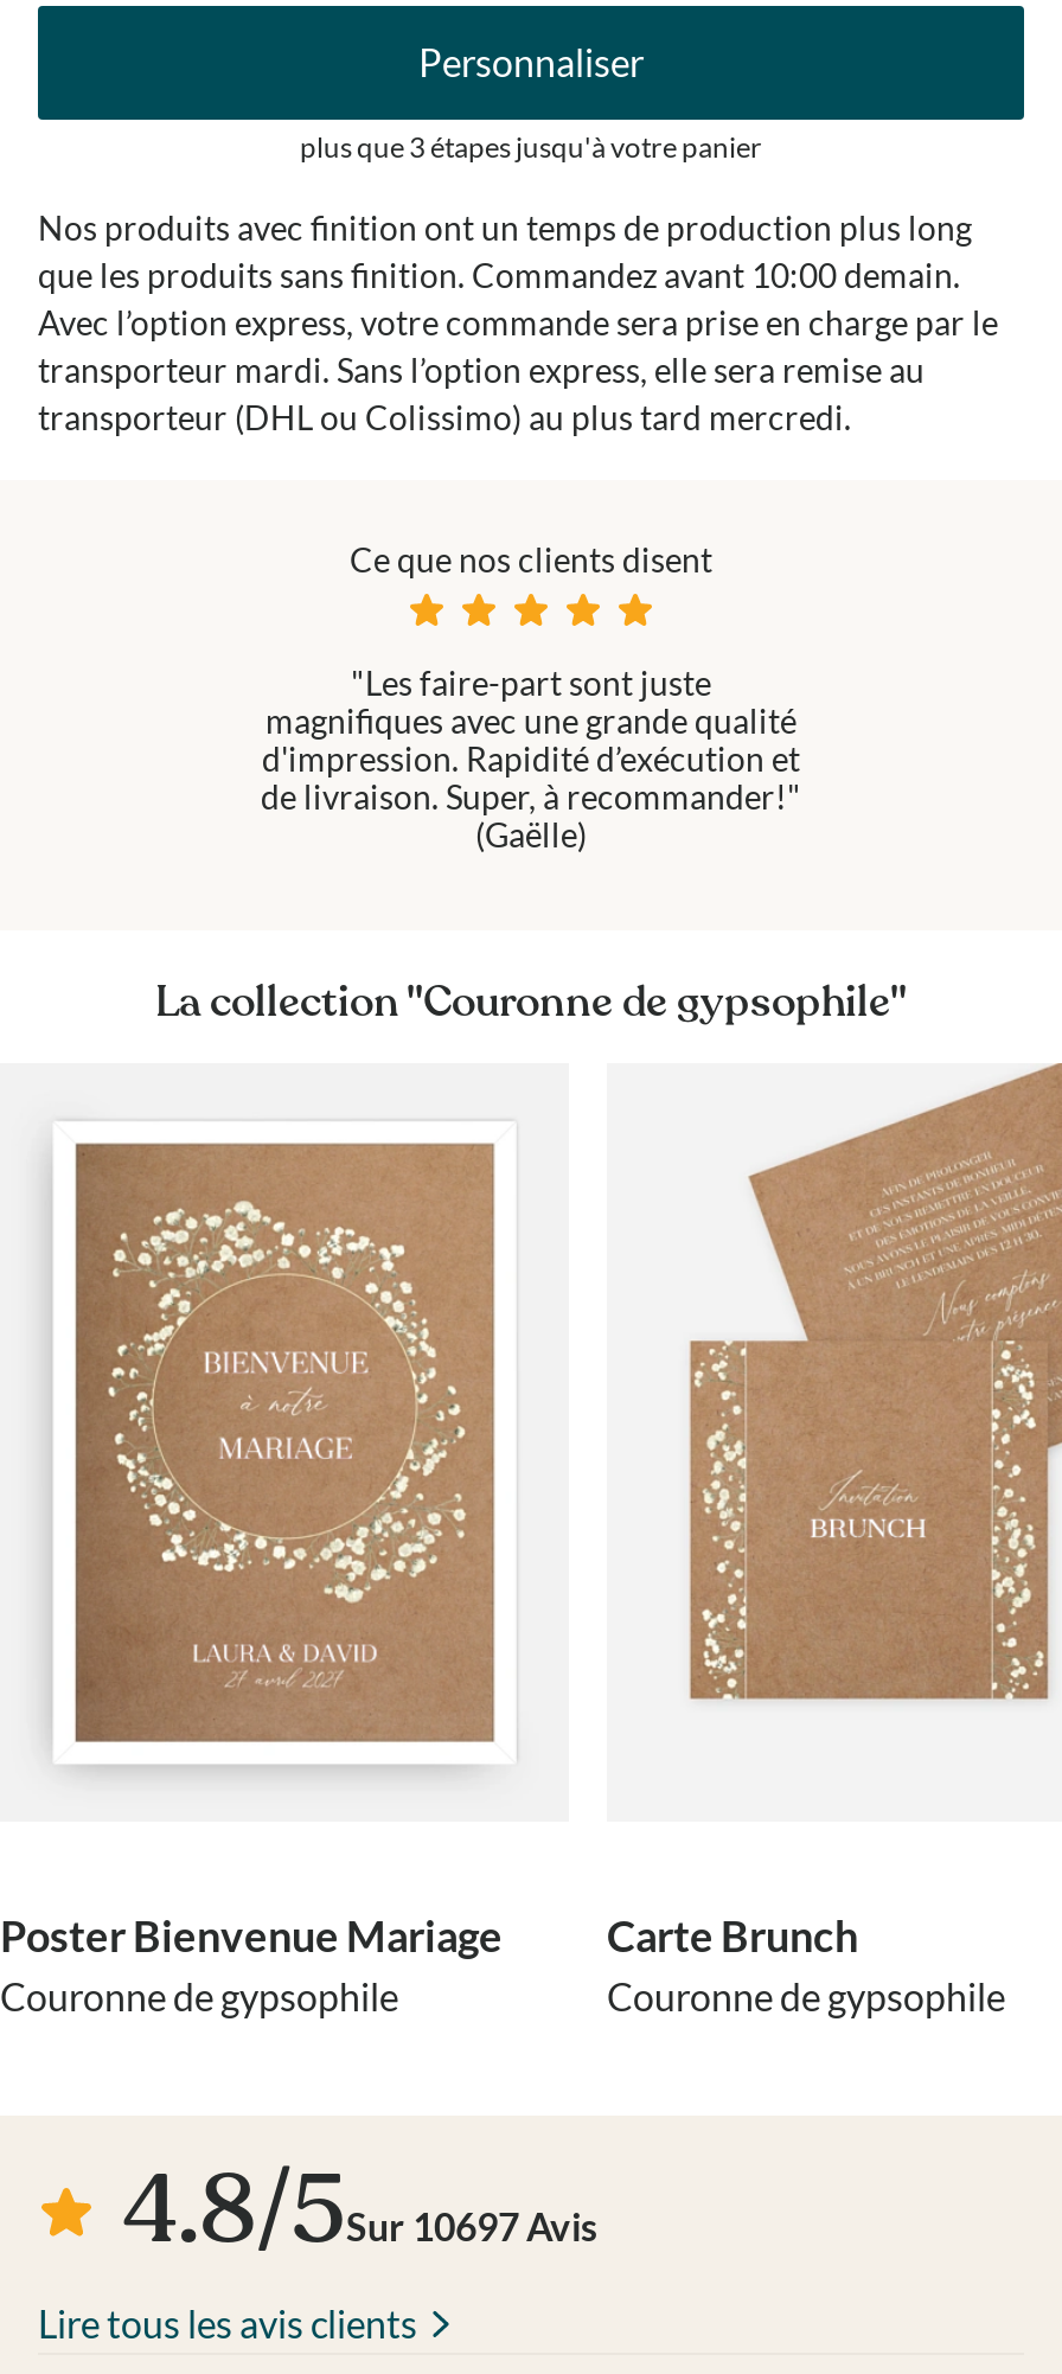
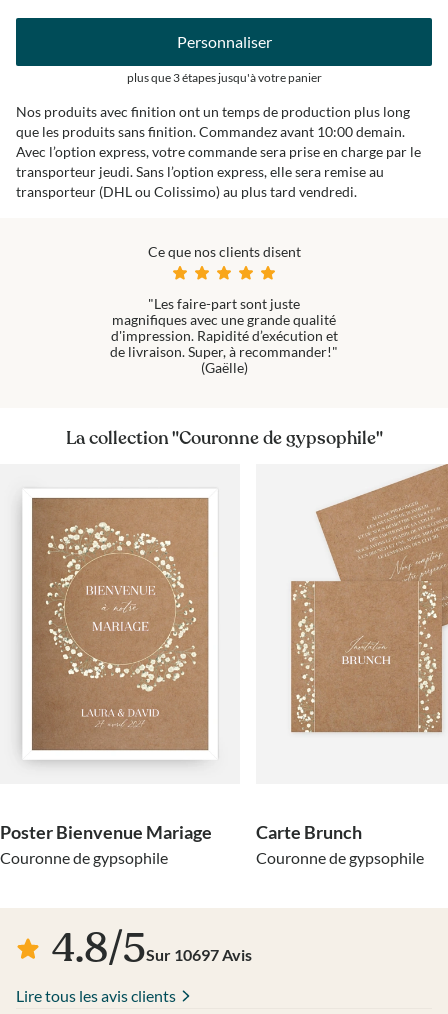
- transporteur mardi. Sans l’option express, elle sera remise au
+ transporteur jeudi. Sans l’option express, elle sera remise au

- transporteur (DHL ou Colissimo) au plus tard mercredi.
+ transporteur (DHL ou Colissimo) au plus tard vendredi.
